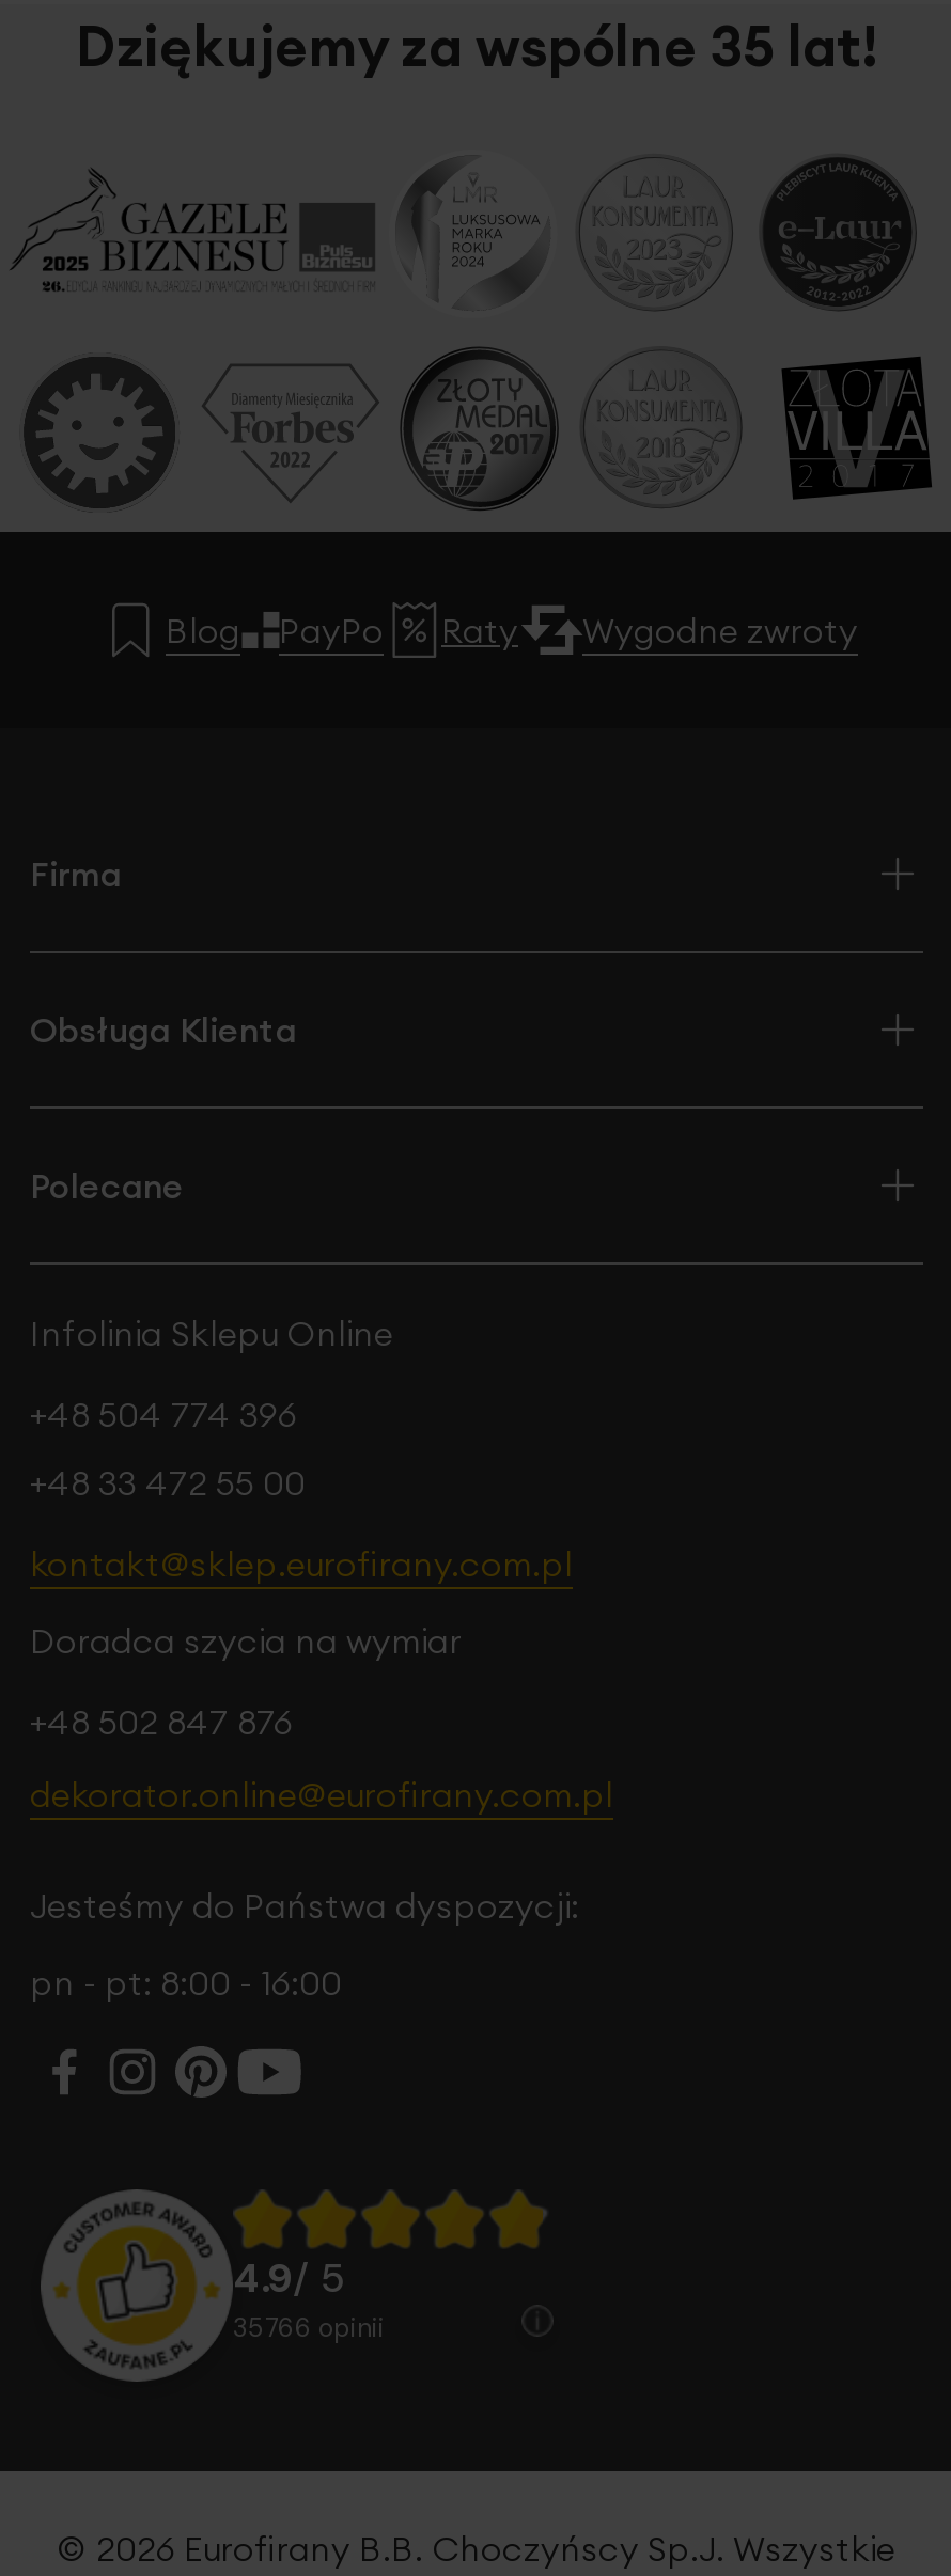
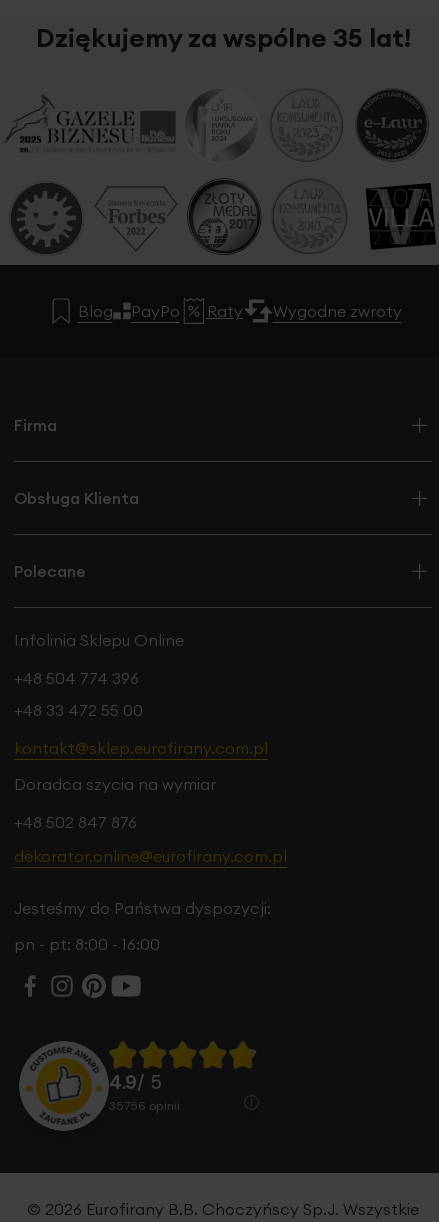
- 35766 opinii
+ 35756 opinii
